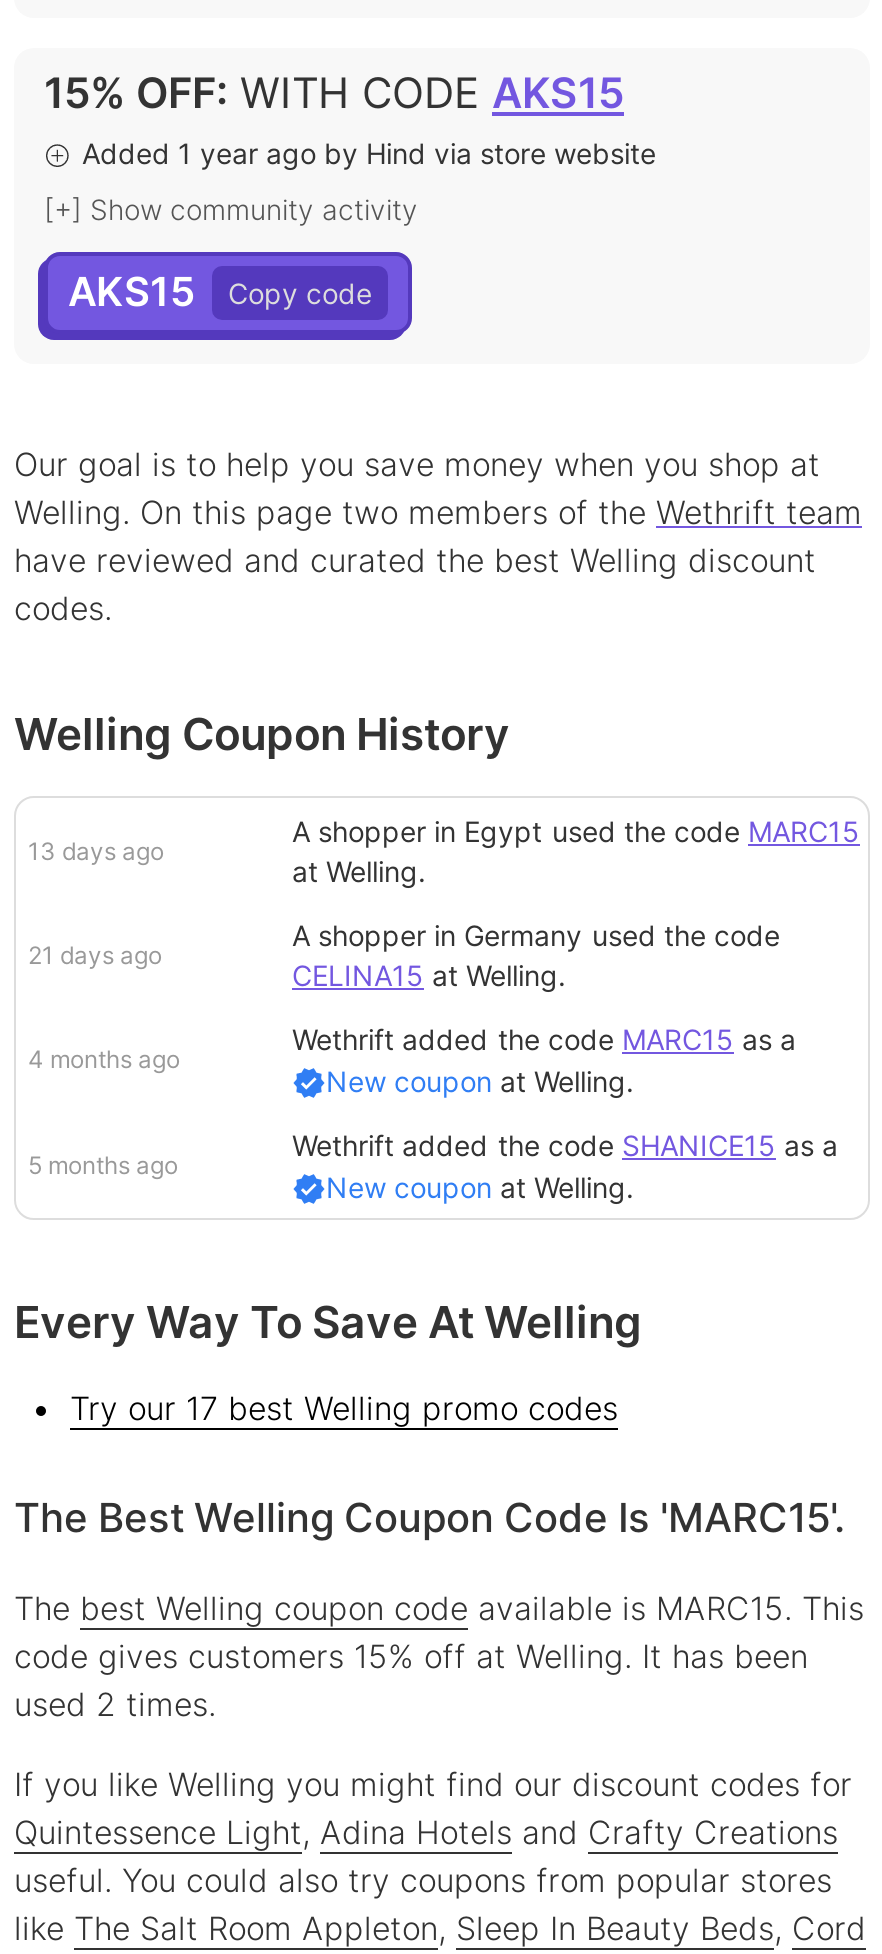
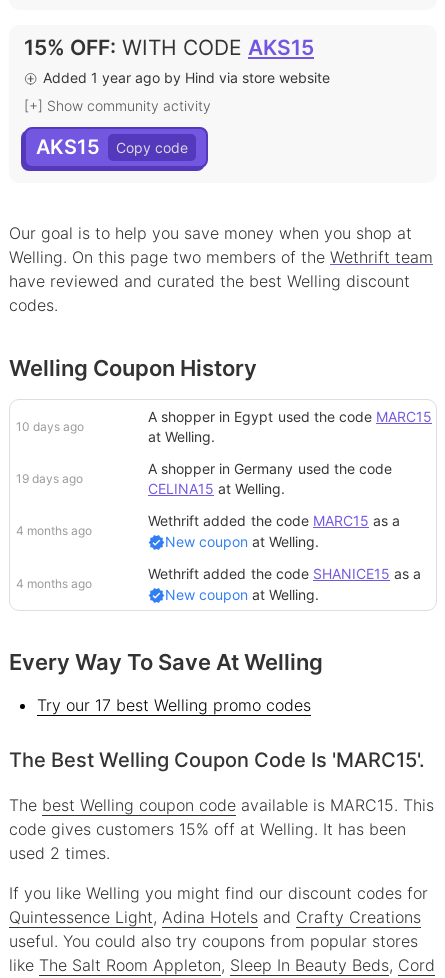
- 13 days ago
+ 10 days ago

- 21 days ago
+ 19 days ago

- 5 months ago
+ 4 months ago
